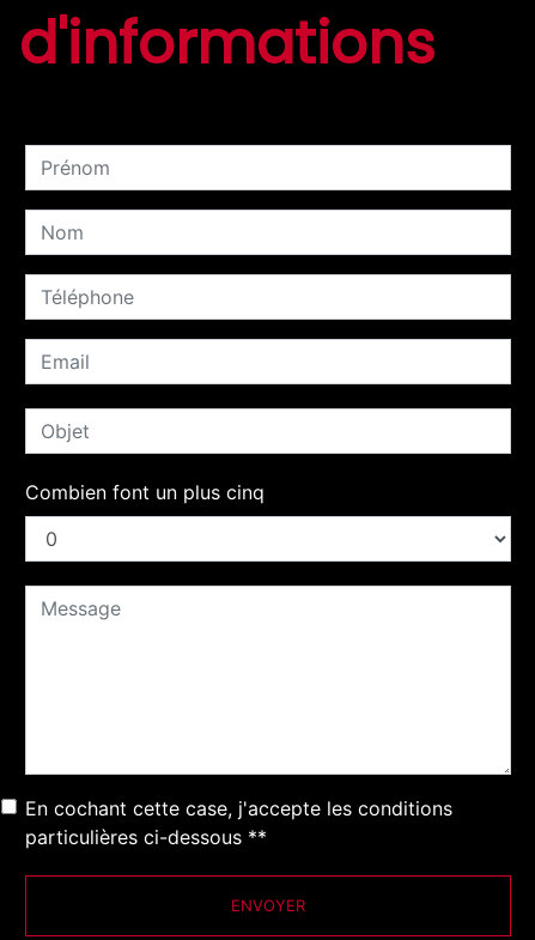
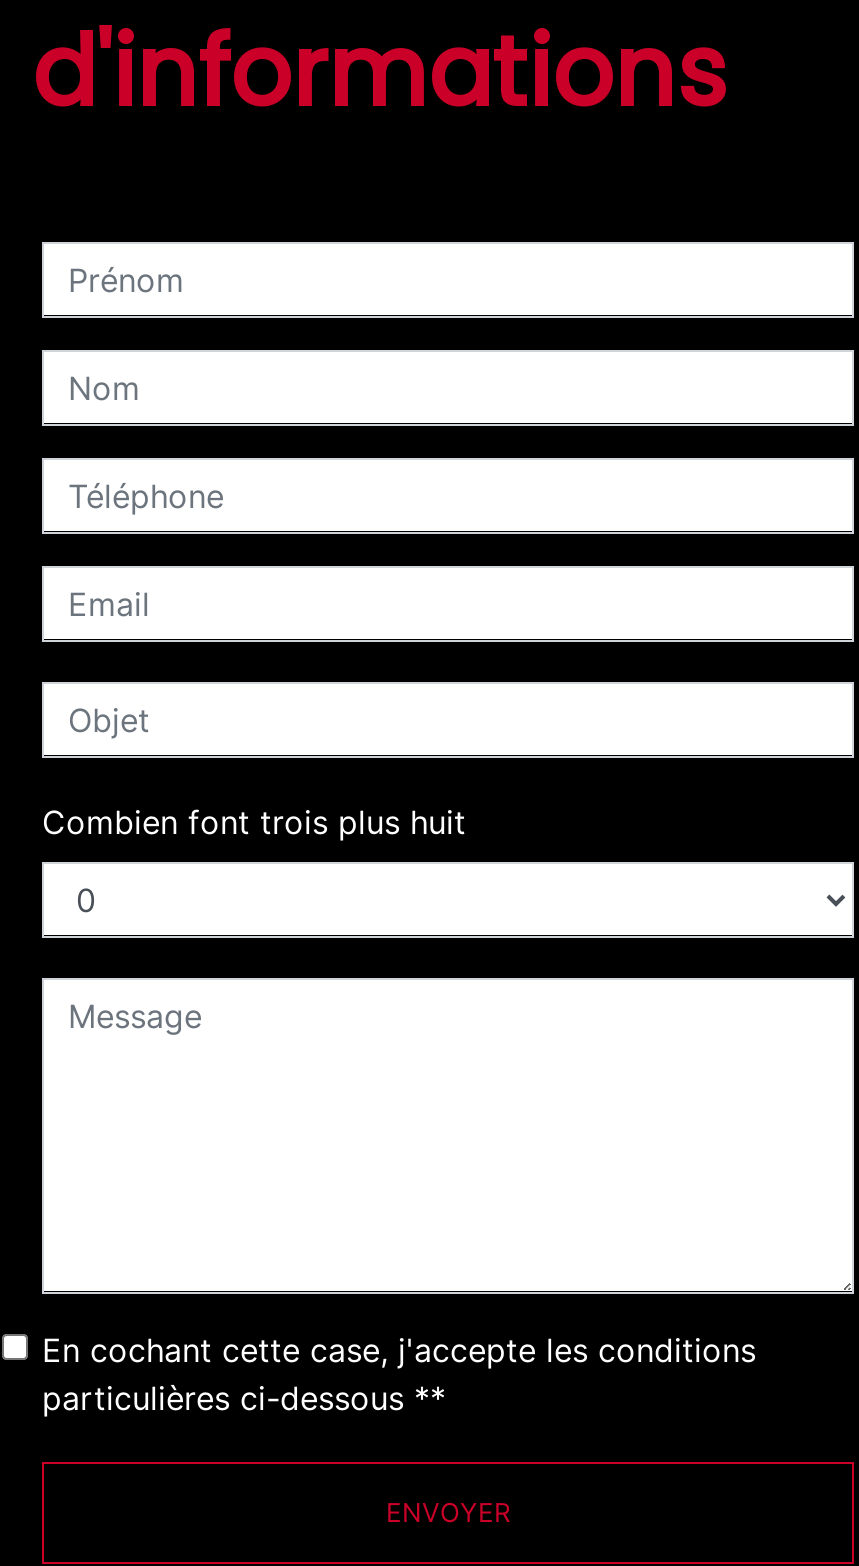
- Combien font un plus cinq
+ Combien font trois plus huit
